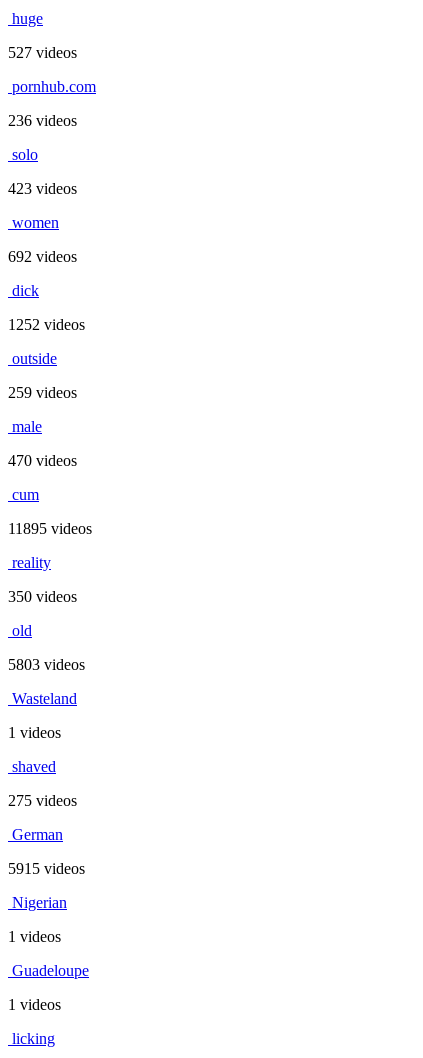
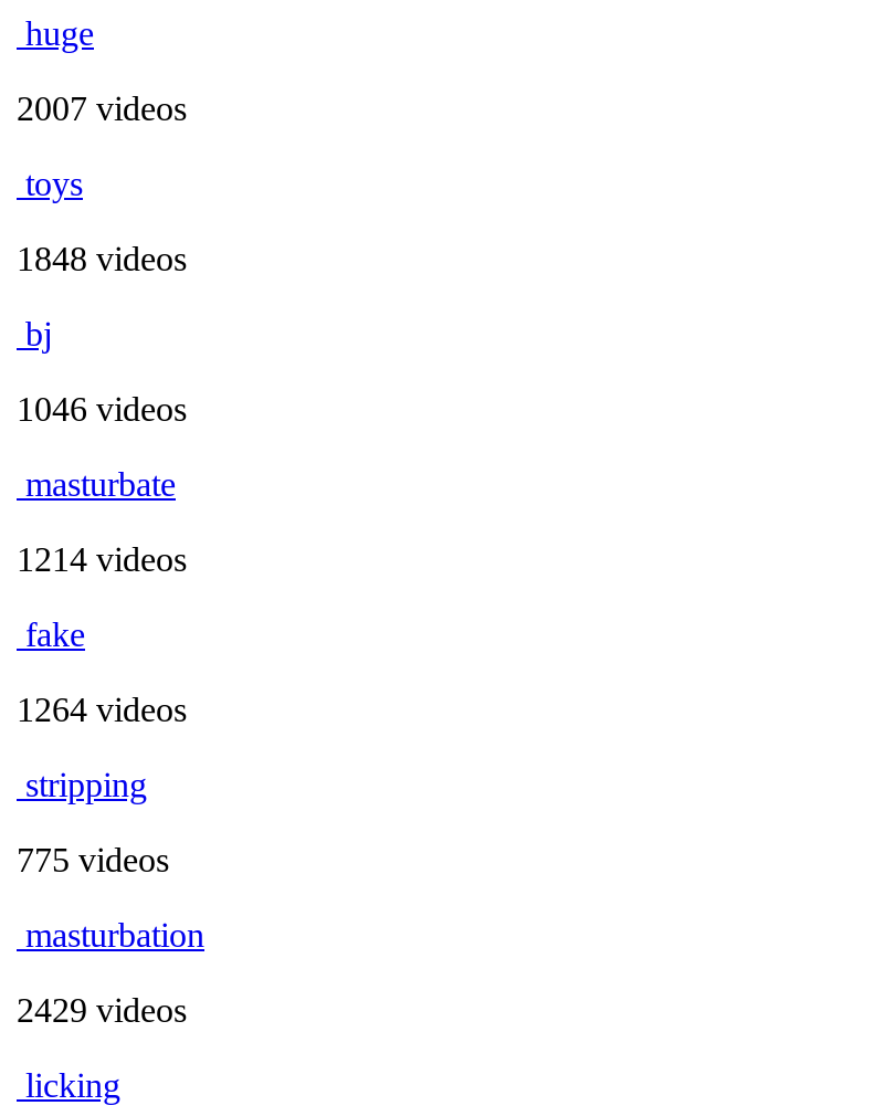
- 527 videos
- pornhub.com
- 236 videos
- solo
- 423 videos
- women
- 692 videos
- dick
- 1252 videos
- outside
- 259 videos
- male
- 470 videos
- cum
- 11895 videos
- reality
- 350 videos
- old
- 5803 videos
- Wasteland
- 1 videos
- shaved
- 275 videos
- German
- 5915 videos
- Nigerian
- 1 videos
- Guadeloupe
- 1 videos
+ 2007 videos
+ toys
+ 1848 videos
+ bj
+ 1046 videos
+ masturbate
+ 1214 videos
+ fake
+ 1264 videos
+ stripping
+ 775 videos
+ masturbation
+ 2429 videos
